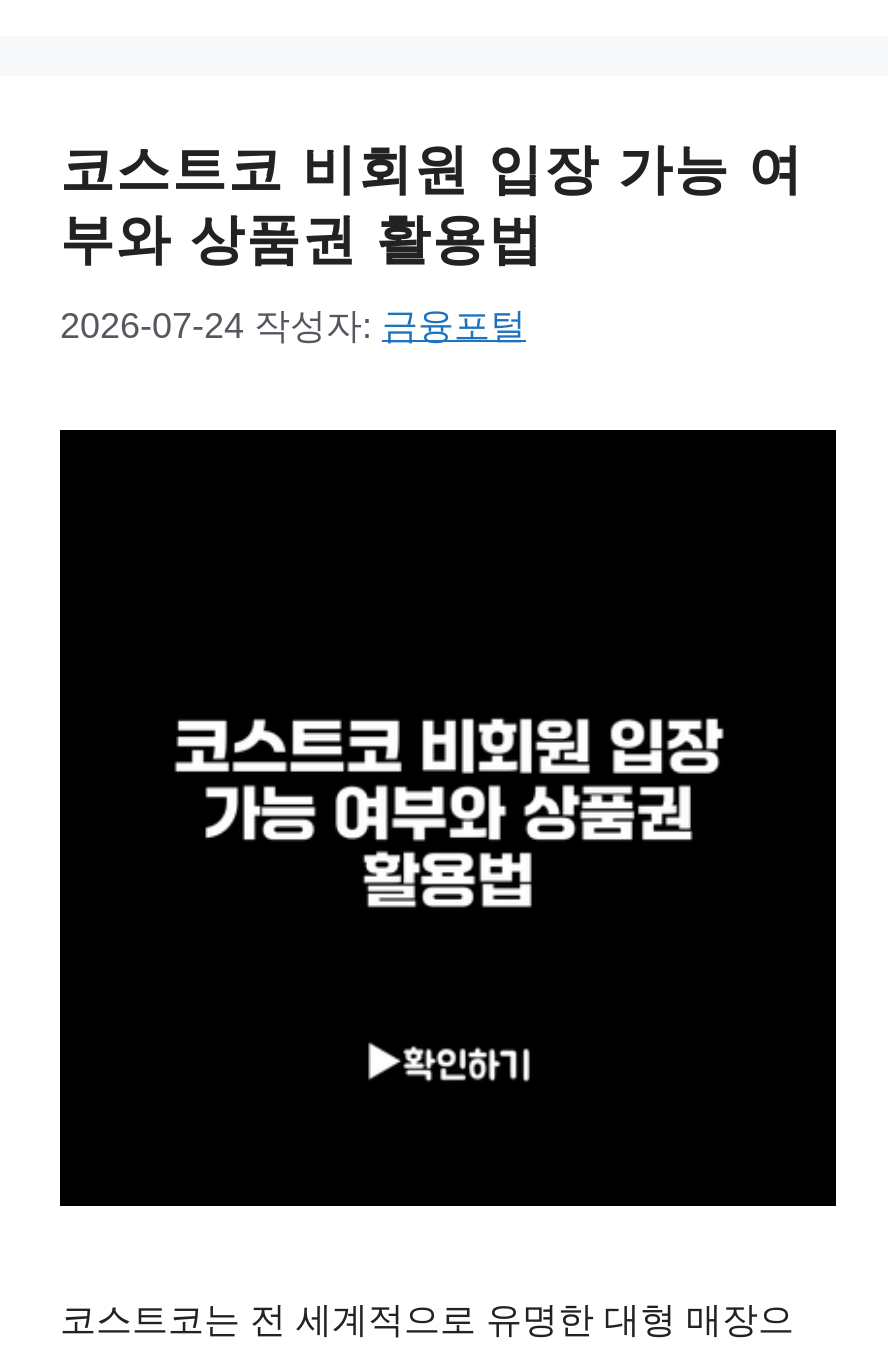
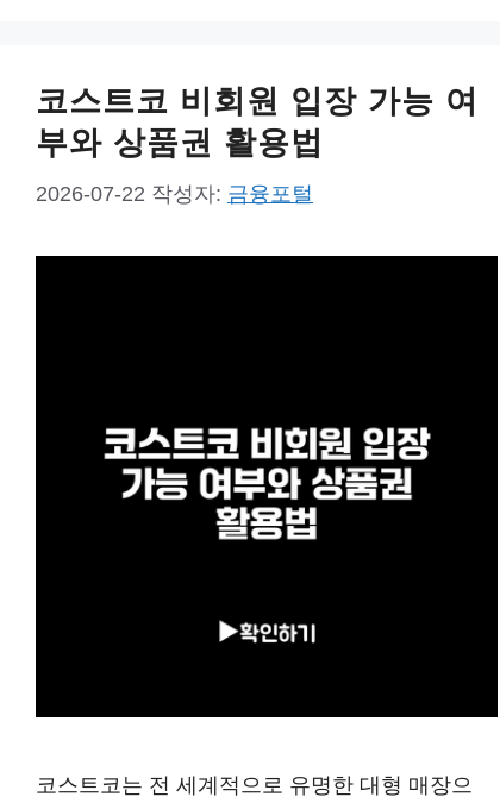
- 2026-07-24 작성자: 금융포털
+ 2026-07-22 작성자: 금융포털
